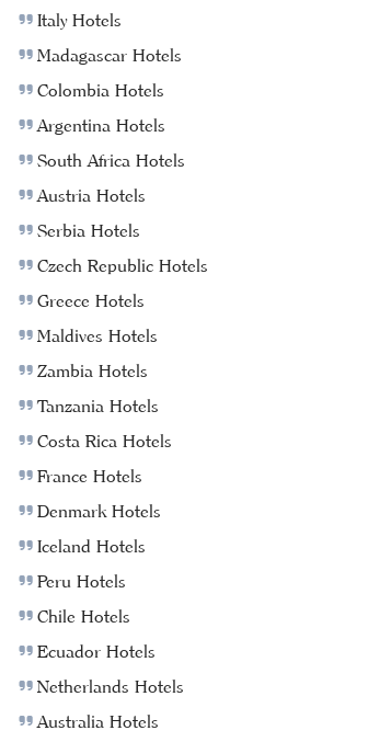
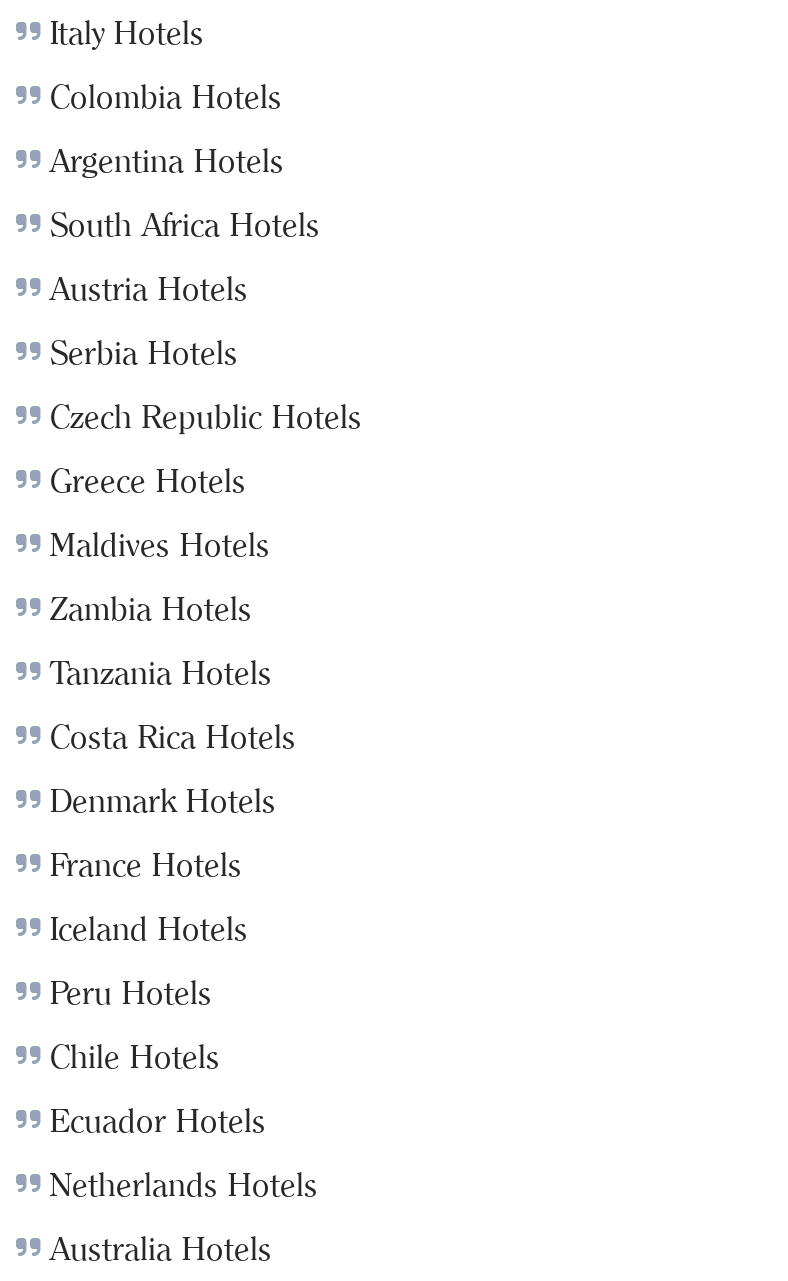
- Madagascar Hotels

moved up: Denmark Hotels
